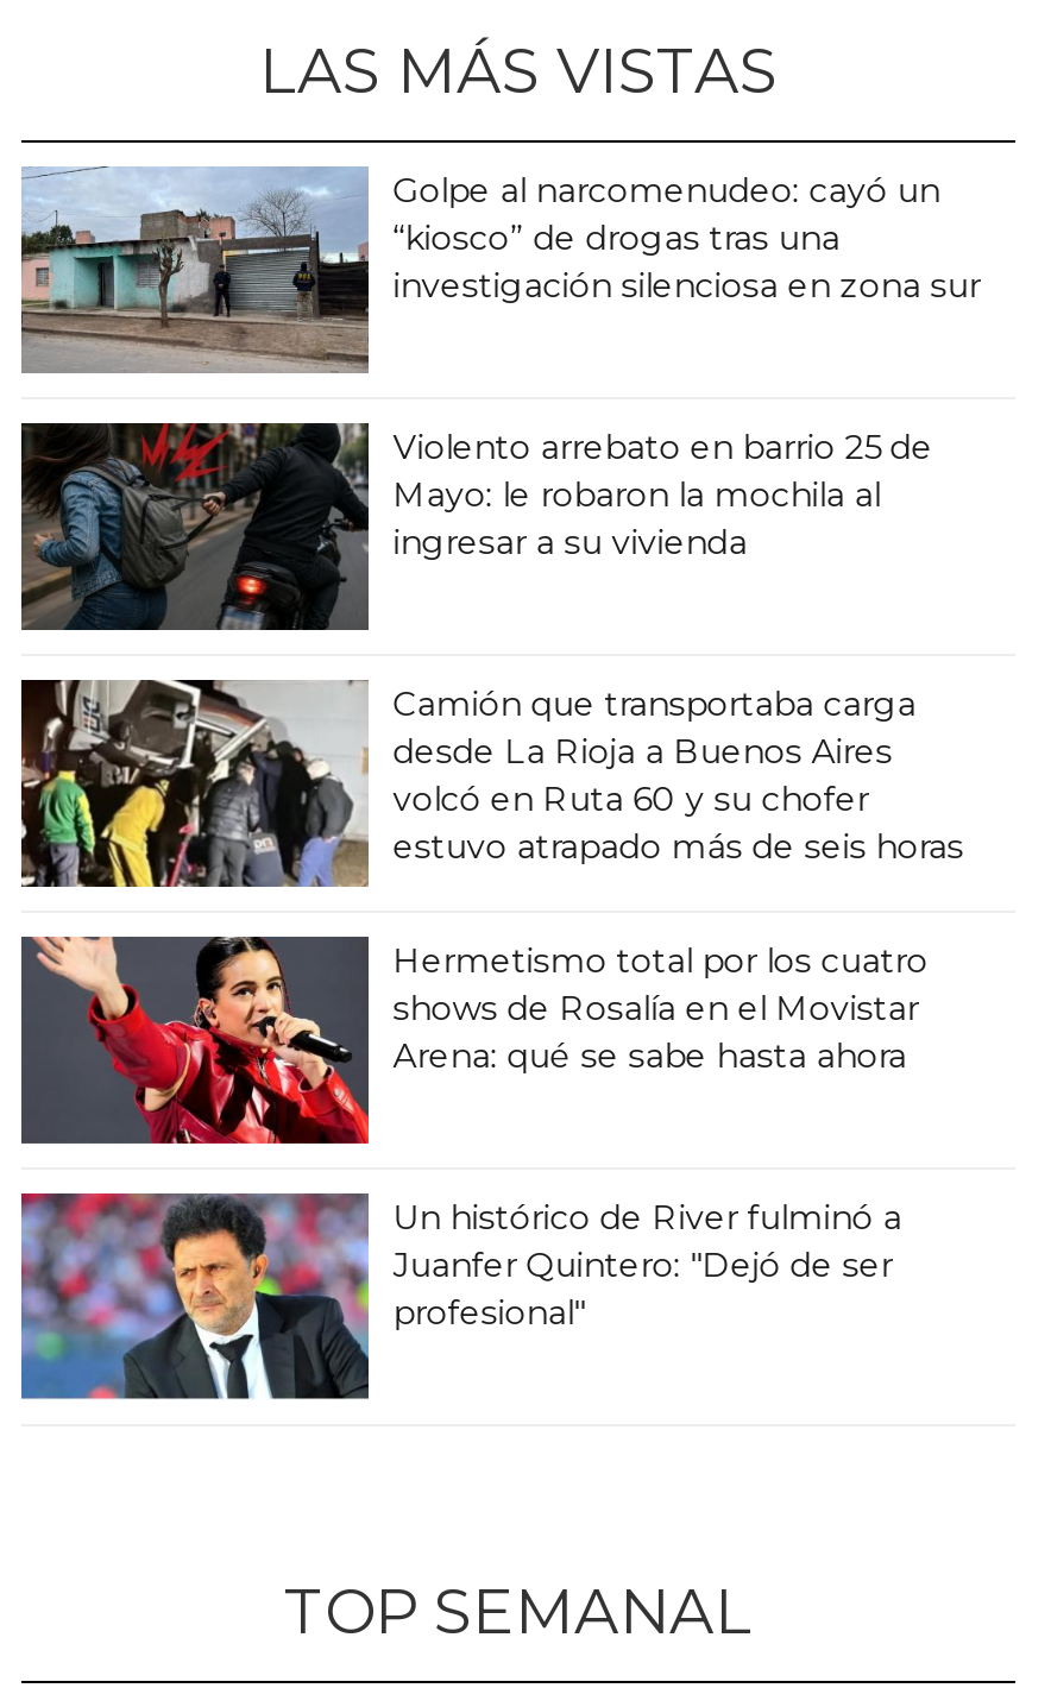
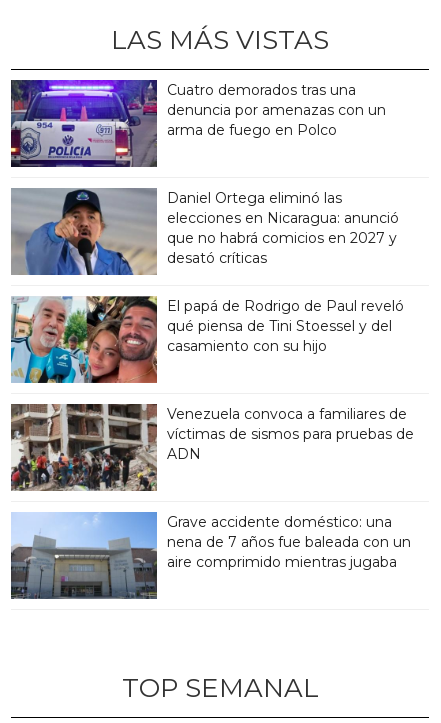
- [image]
- Golpe al narcomenudeo: cayó un
- “kiosco” de drogas tras una
- investigación silenciosa en zona sur
+ [image]
+ Cuatro demorados tras una
+ denuncia por amenazas con un
+ arma de fuego en Polco

- [image]
- Violento arrebato en barrio 25 de
- Mayo: le robaron la mochila al
- ingresar a su vivienda
+ [image]
+ Daniel Ortega eliminó las
+ elecciones en Nicaragua: anunció
+ que no habrá comicios en 2027 y
+ desató críticas

- [image]
- Camión que transportaba carga
- desde La Rioja a Buenos Aires
- volcó en Ruta 60 y su chofer
- estuvo atrapado más de seis horas
+ [image]
+ El papá de Rodrigo de Paul reveló
+ qué piensa de Tini Stoessel y del
+ casamiento con su hijo

- [image]
- Hermetismo total por los cuatro
- shows de Rosalía en el Movistar
- Arena: qué se sabe hasta ahora
+ [image]
+ Venezuela convoca a familiares de
+ víctimas de sismos para pruebas de
+ ADN

- [image]
- Un histórico de River fulminó a
- Juanfer Quintero: "Dejó de ser
- profesional"
+ [image]
+ Grave accidente doméstico: una
+ nena de 7 años fue baleada con un
+ aire comprimido mientras jugaba
